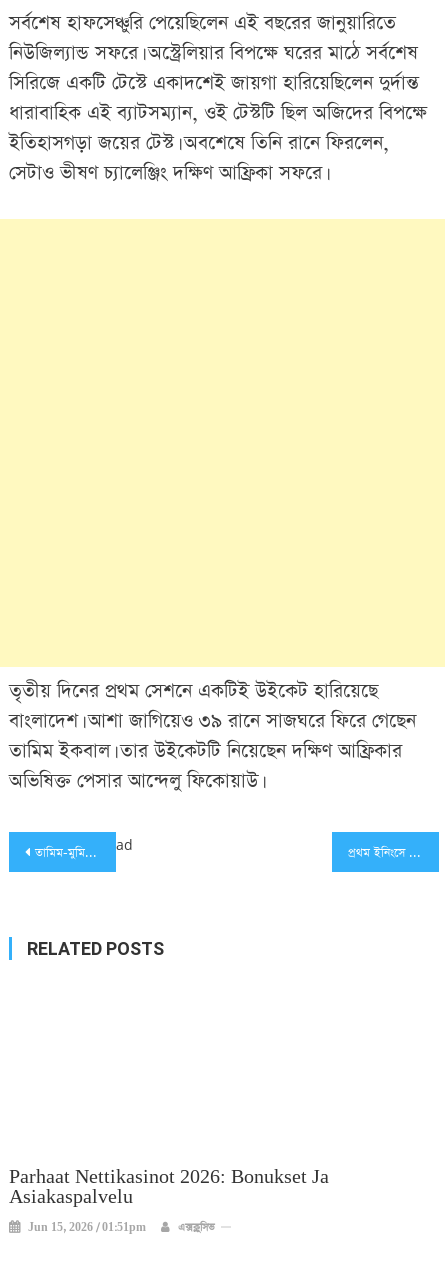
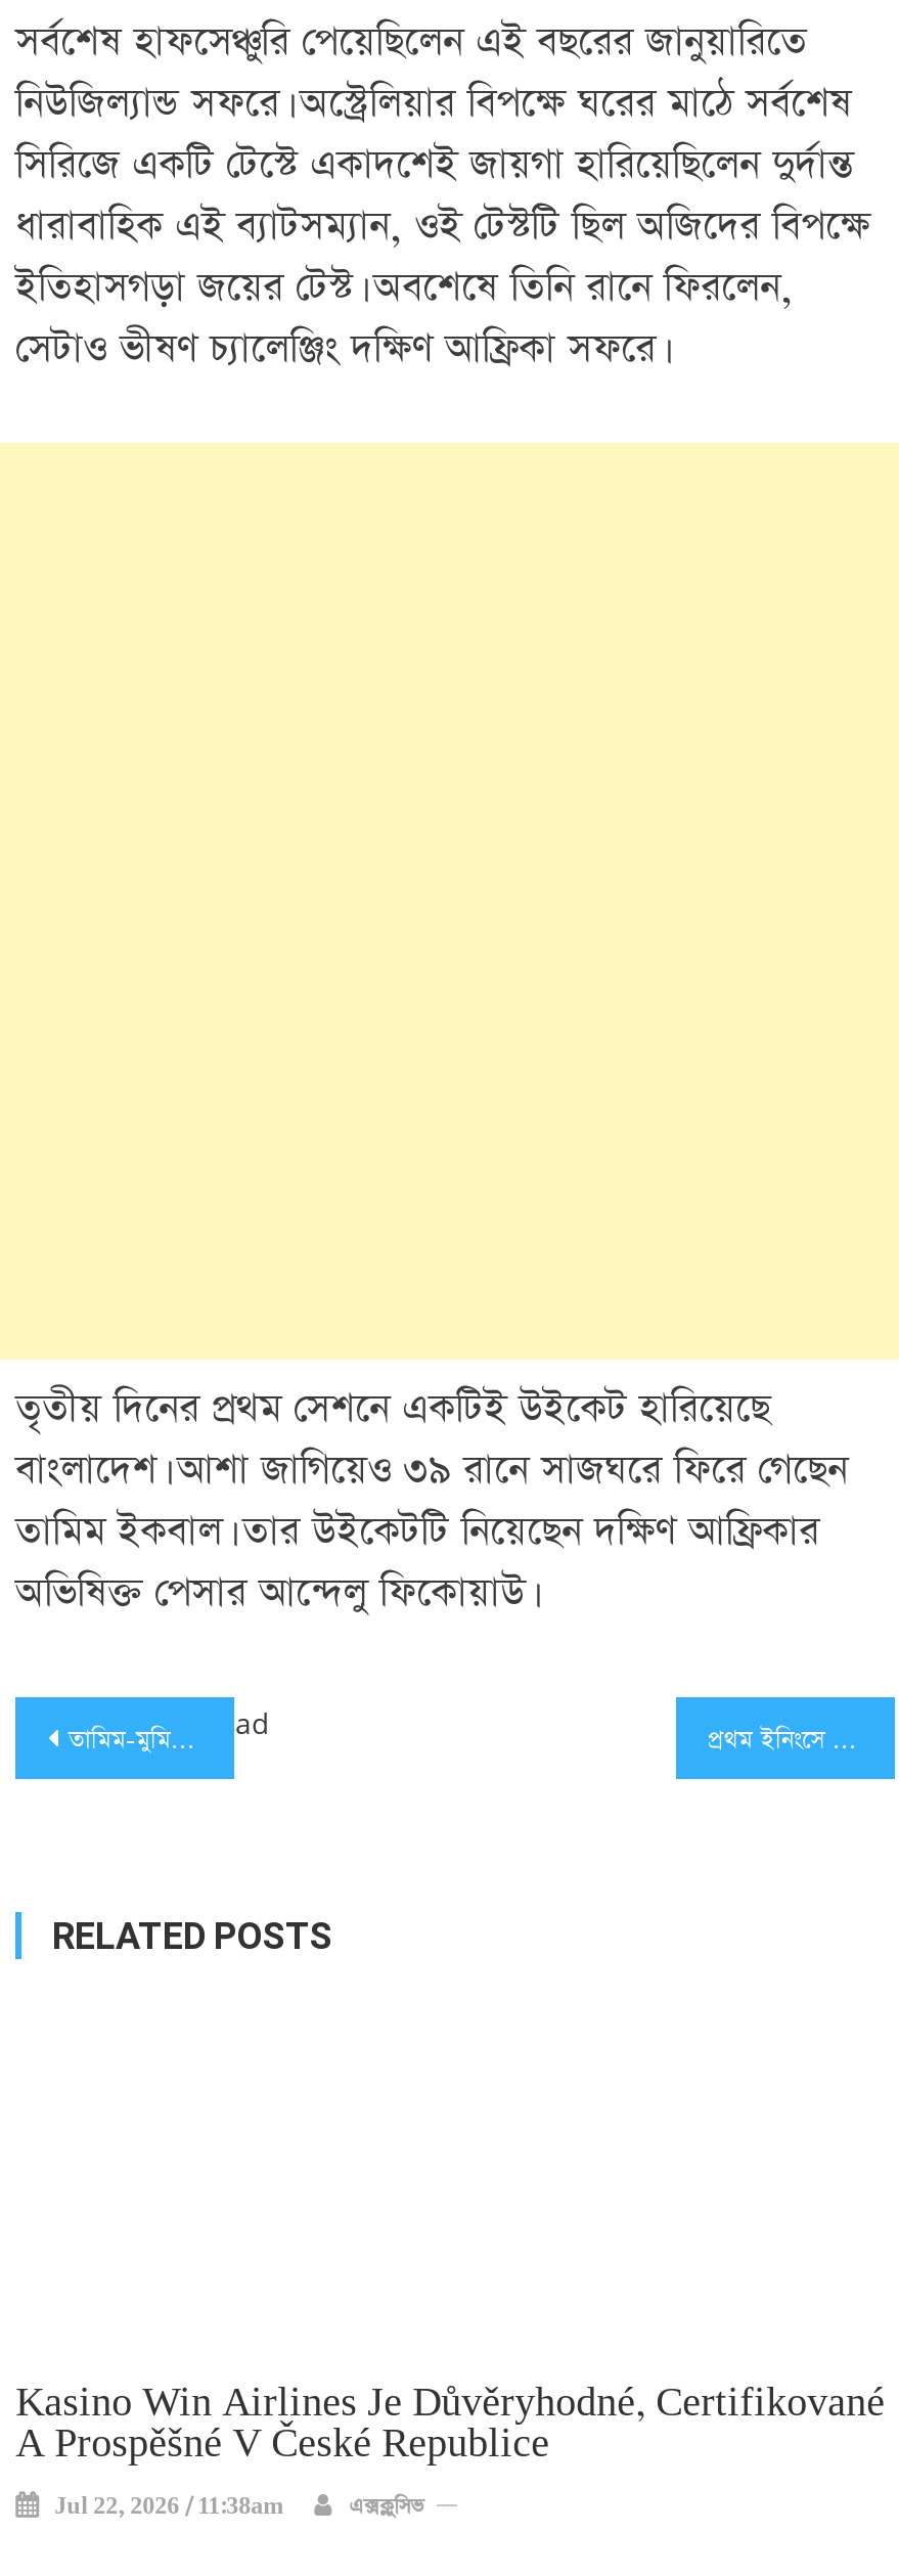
- Parhaat Nettikasinot 2026: Bonukset Ja
- Asiakaspalvelu
+ Kasino Win Airlines Je Důvěryhodné, Certifikované
+ A Prospěšné V České Republice

- Jun 15, 2026 / 01:51pm
+ Jul 22, 2026 / 11:38am
